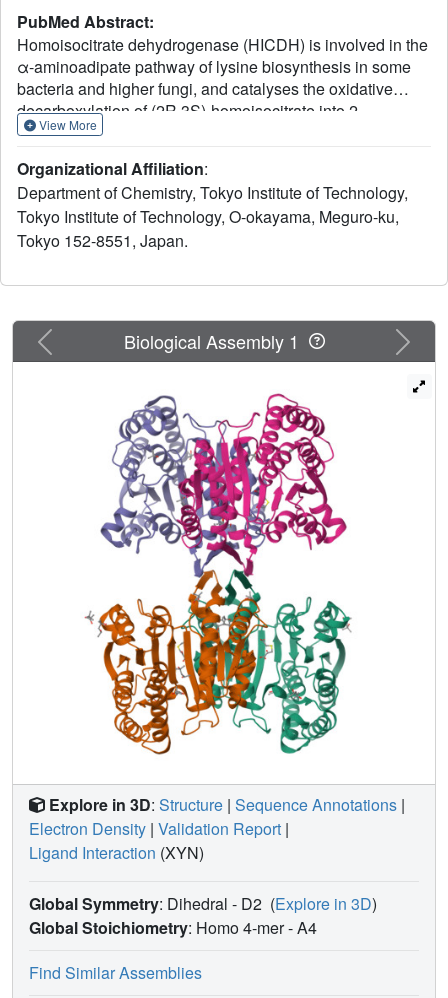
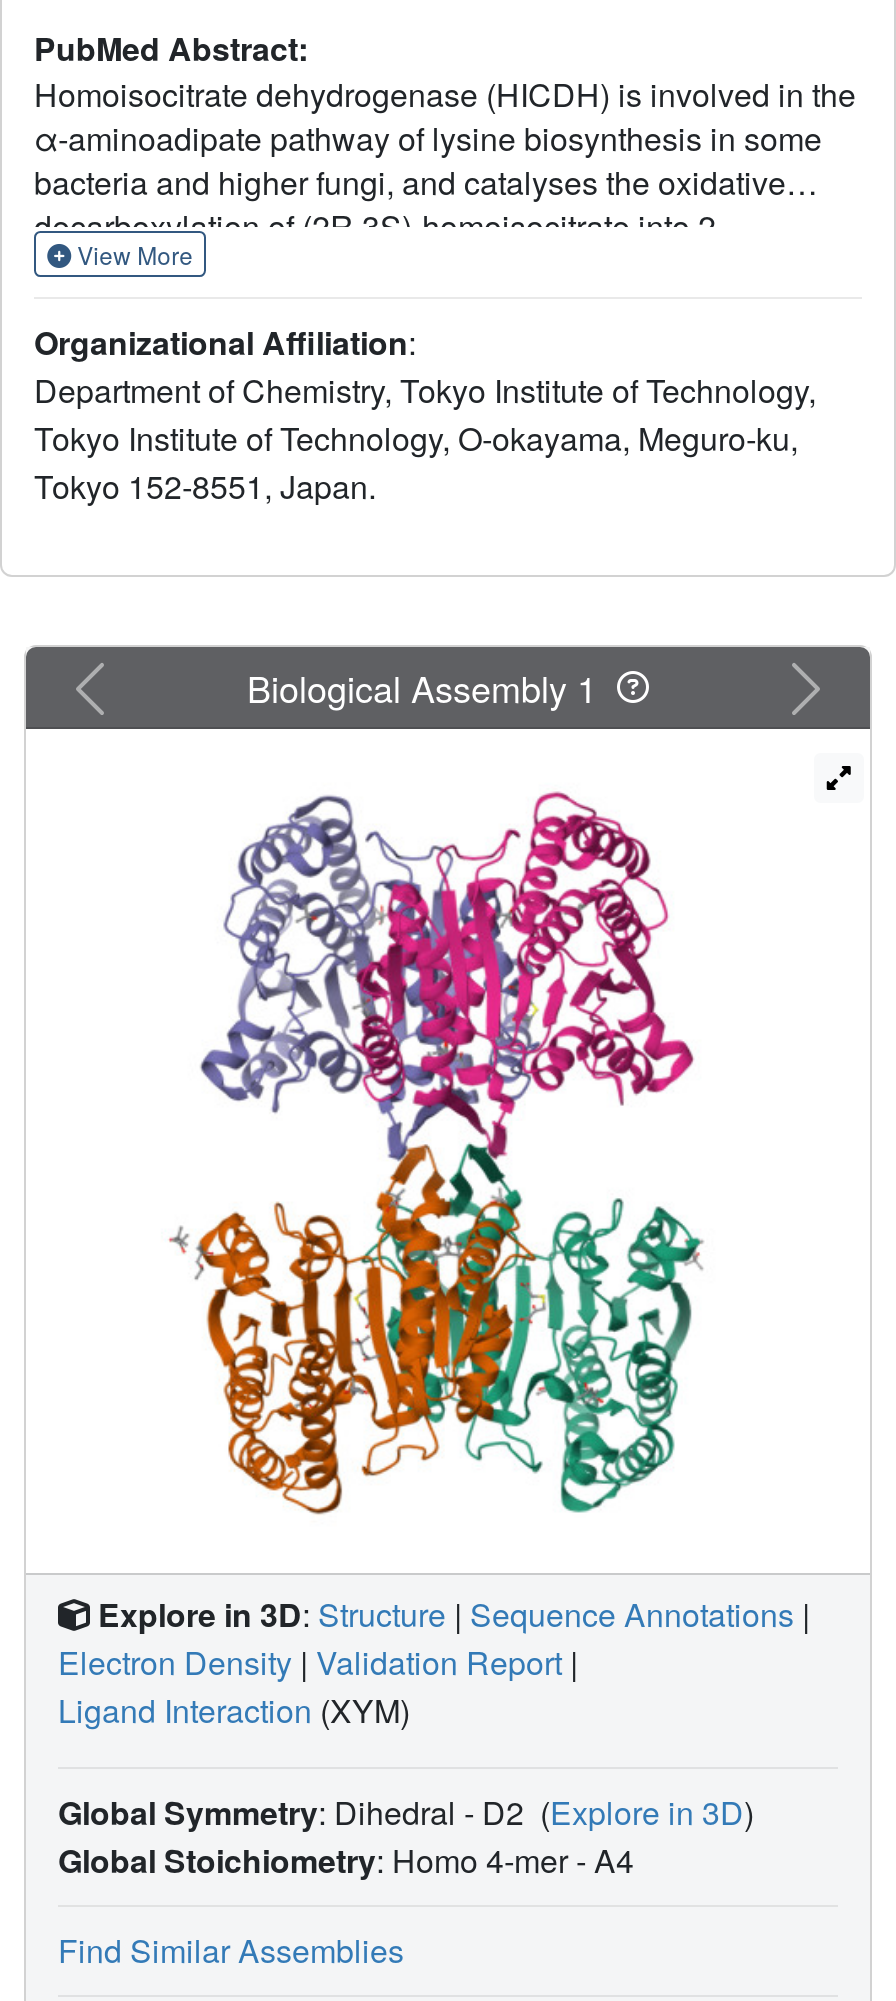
- Ligand Interaction (XYN)
+ Ligand Interaction (XYM)
